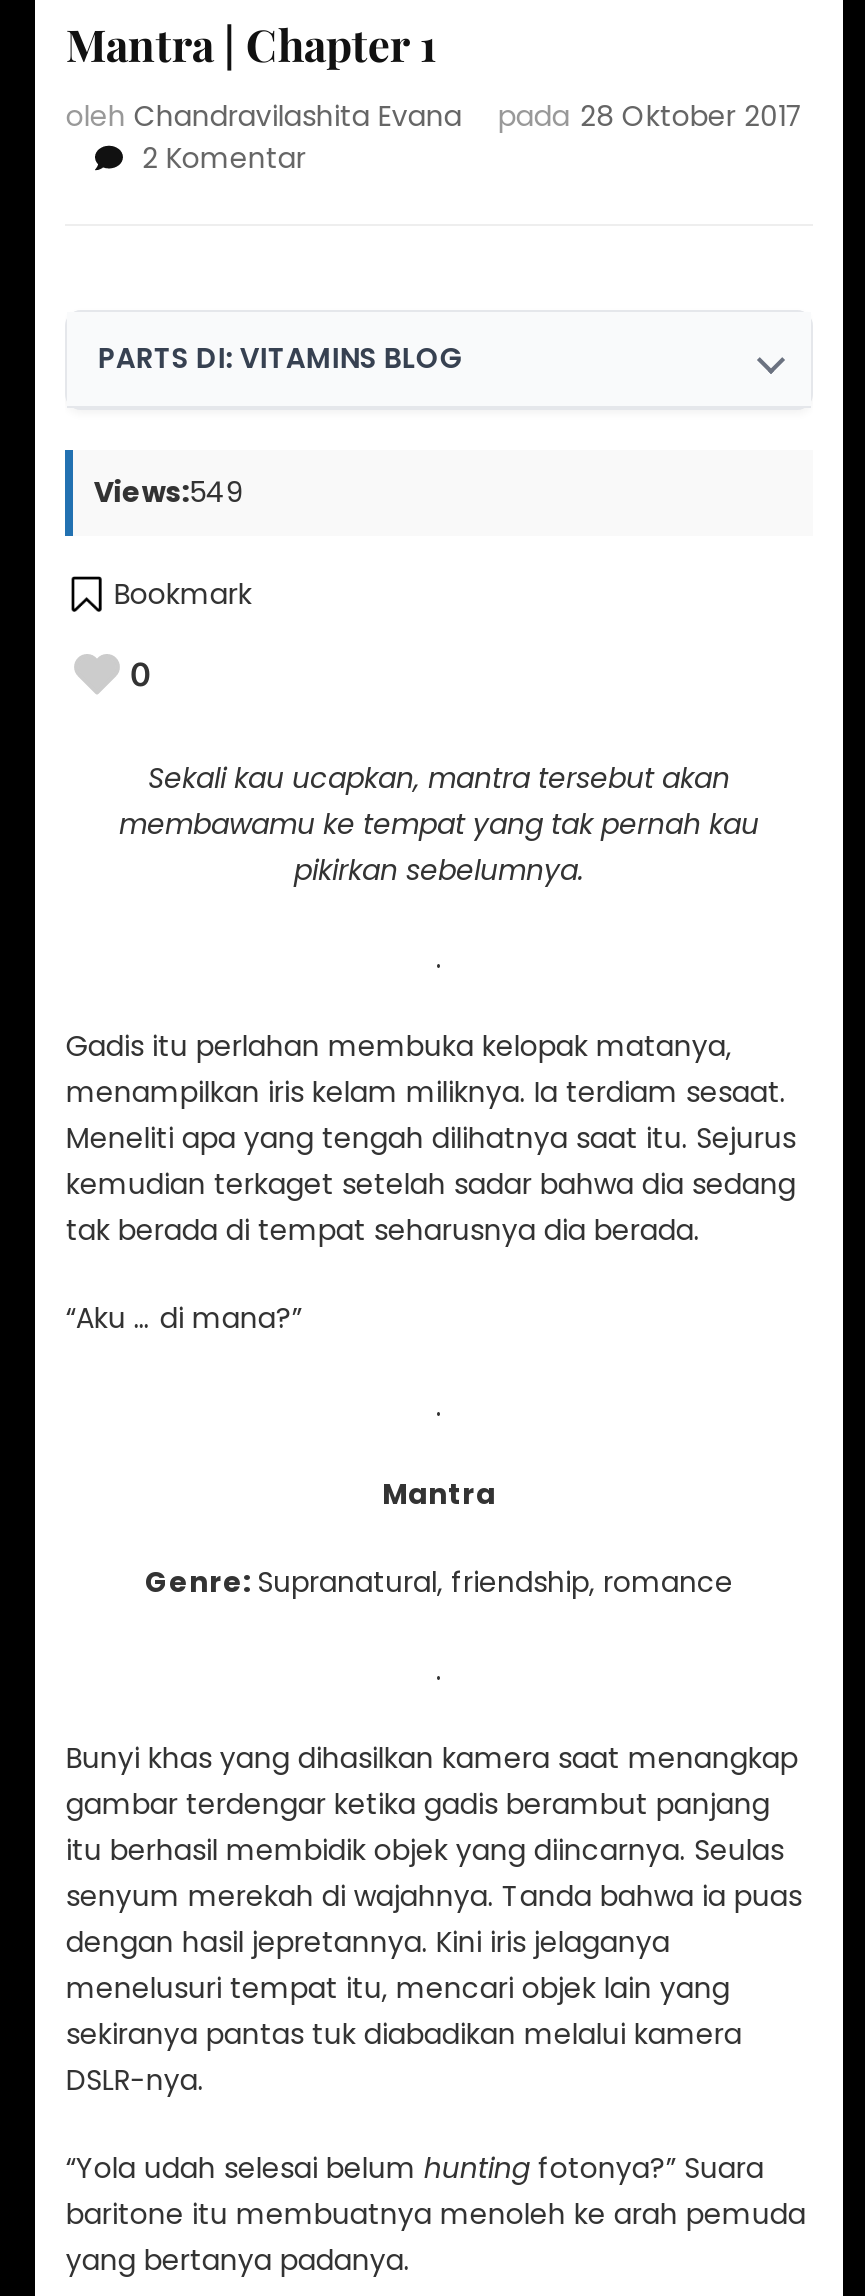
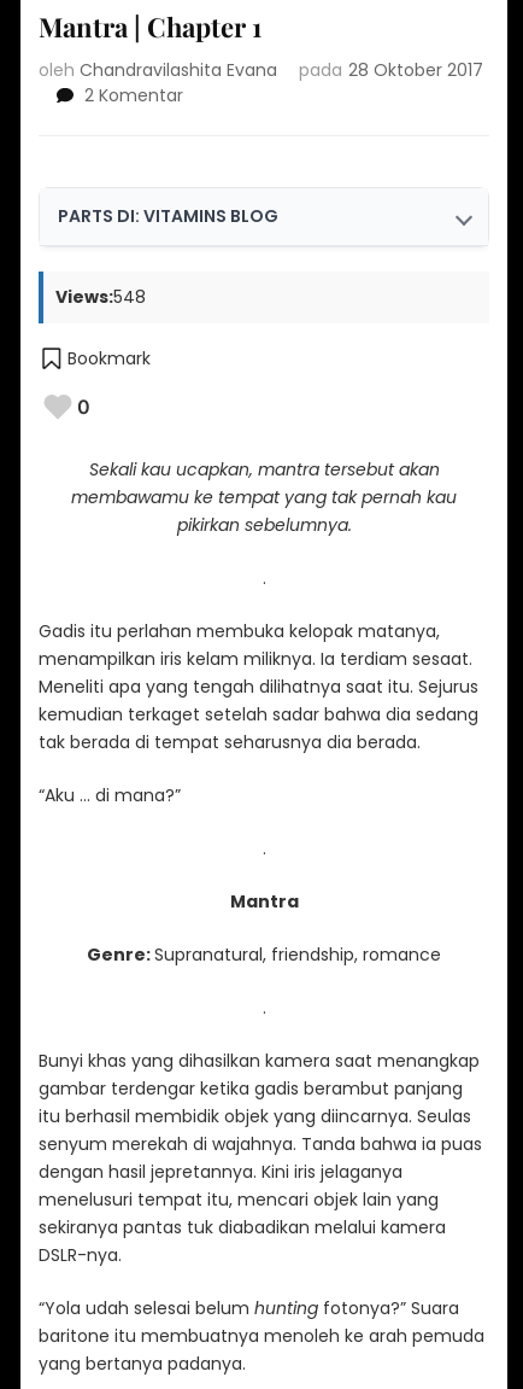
- Views:549
+ Views:548
